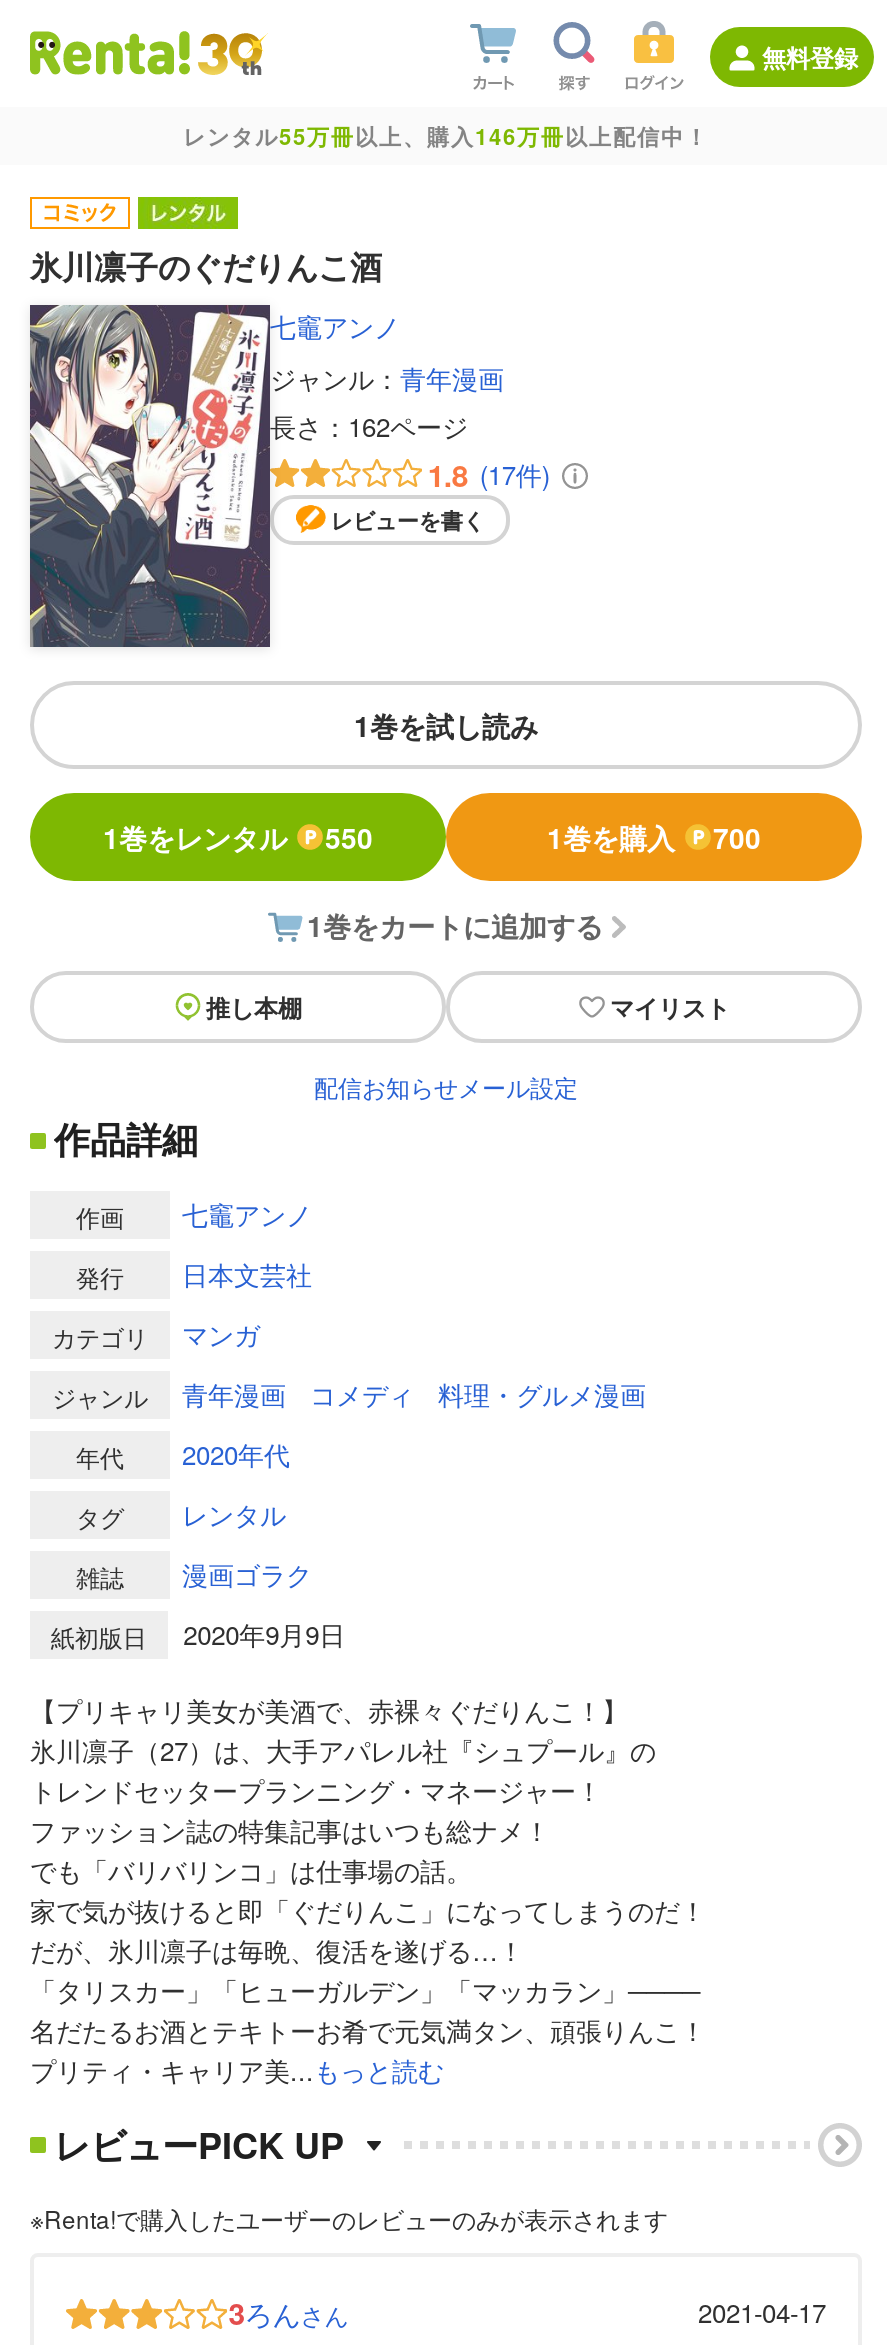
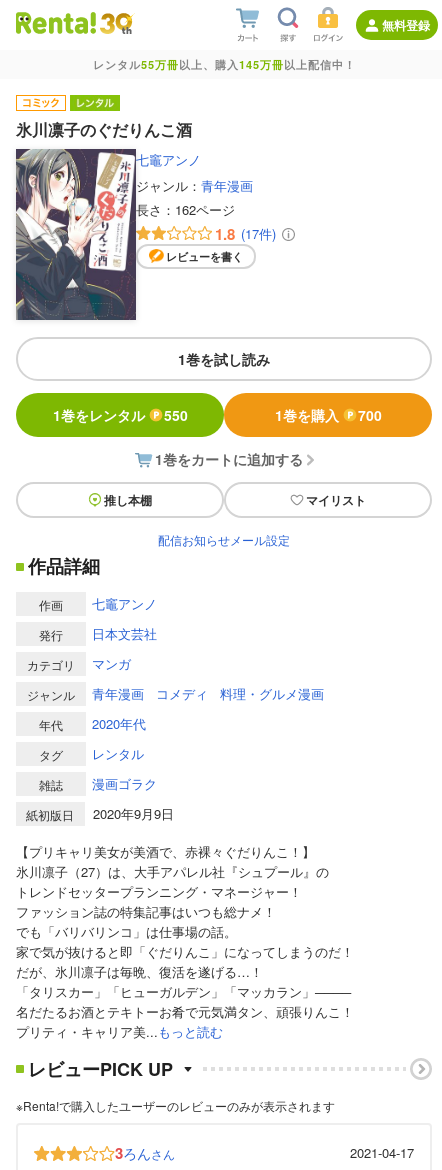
- レンタル55万冊以上、購入146万冊以上配信中！
+ レンタル55万冊以上、購入145万冊以上配信中！
